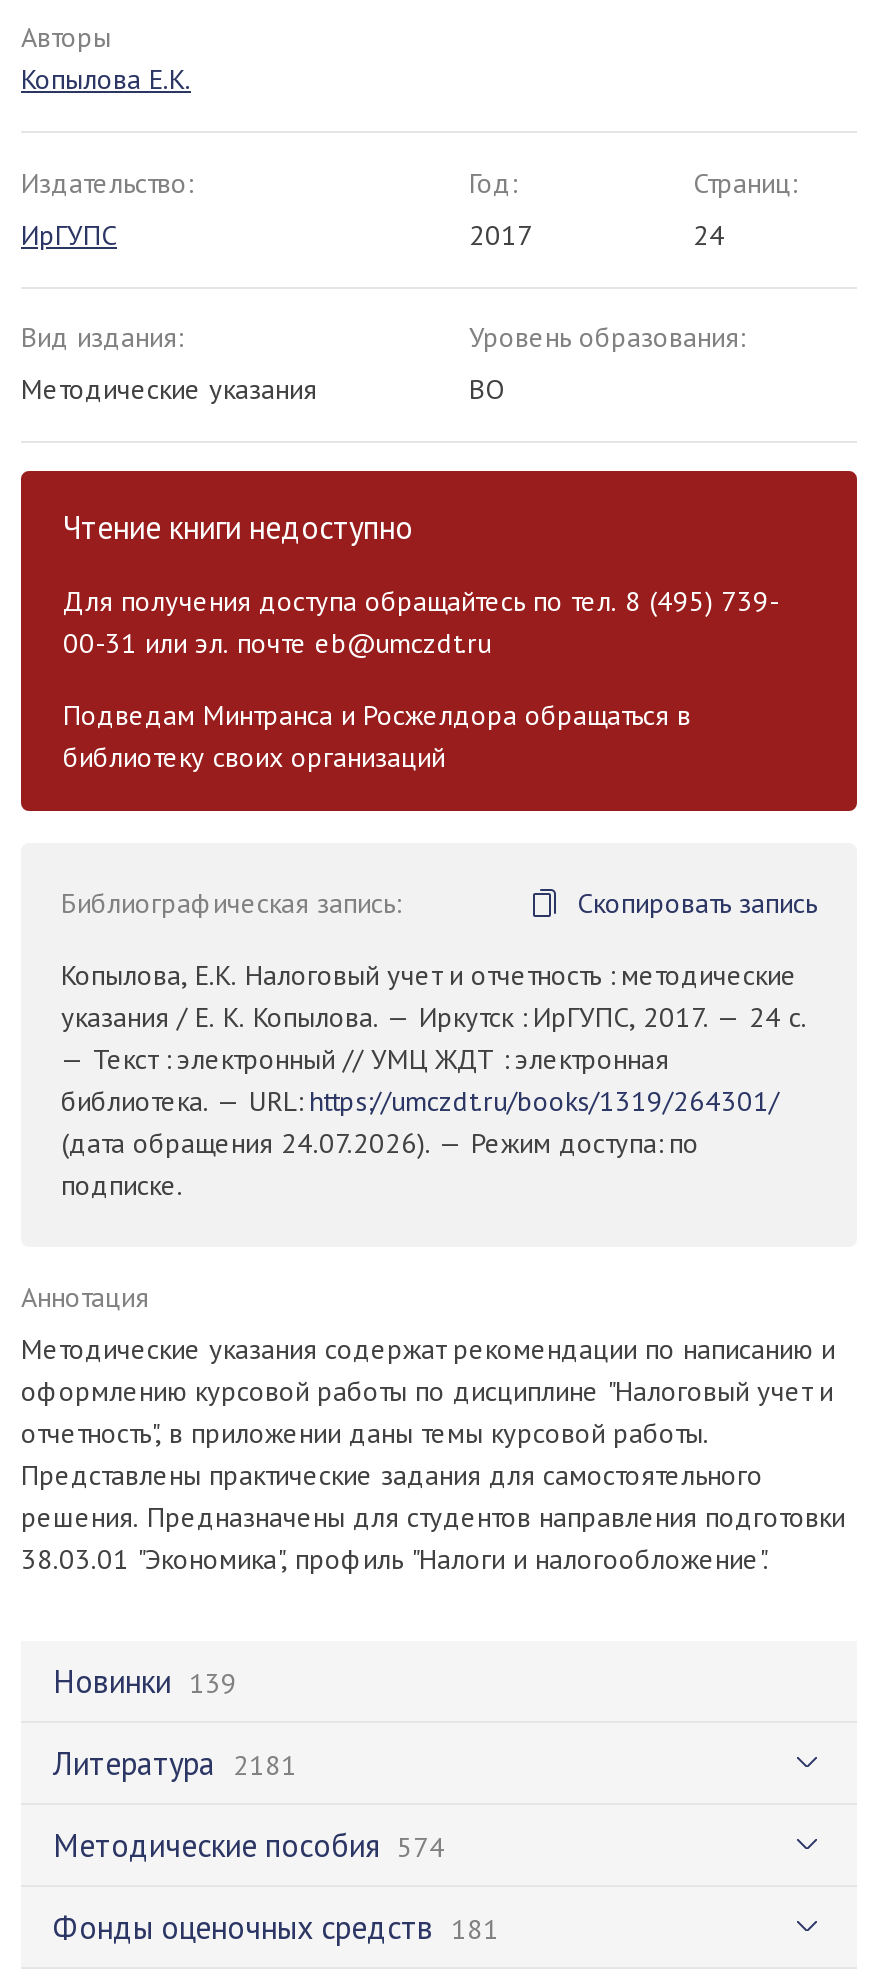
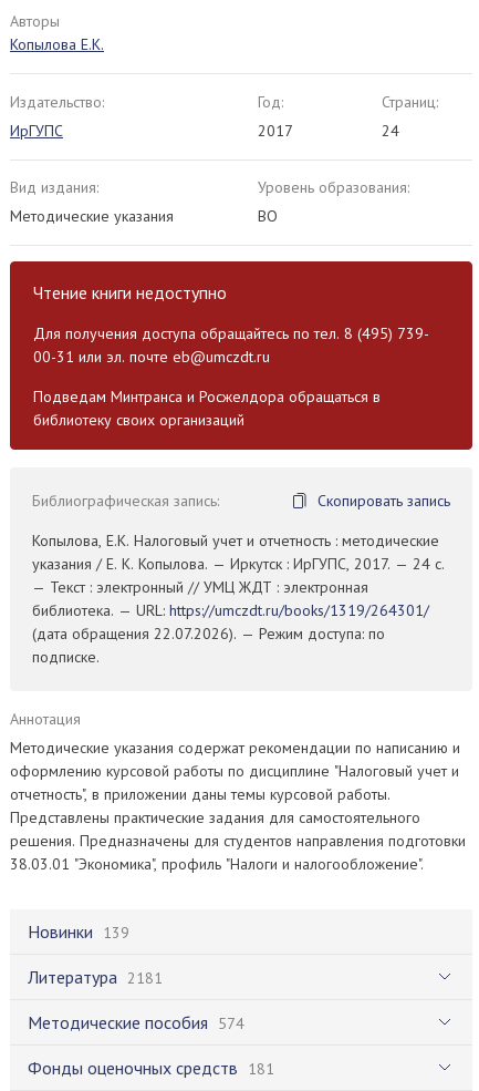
- (дата обращения 24.07.2026). — Режим доступа: по
+ (дата обращения 22.07.2026). — Режим доступа: по
